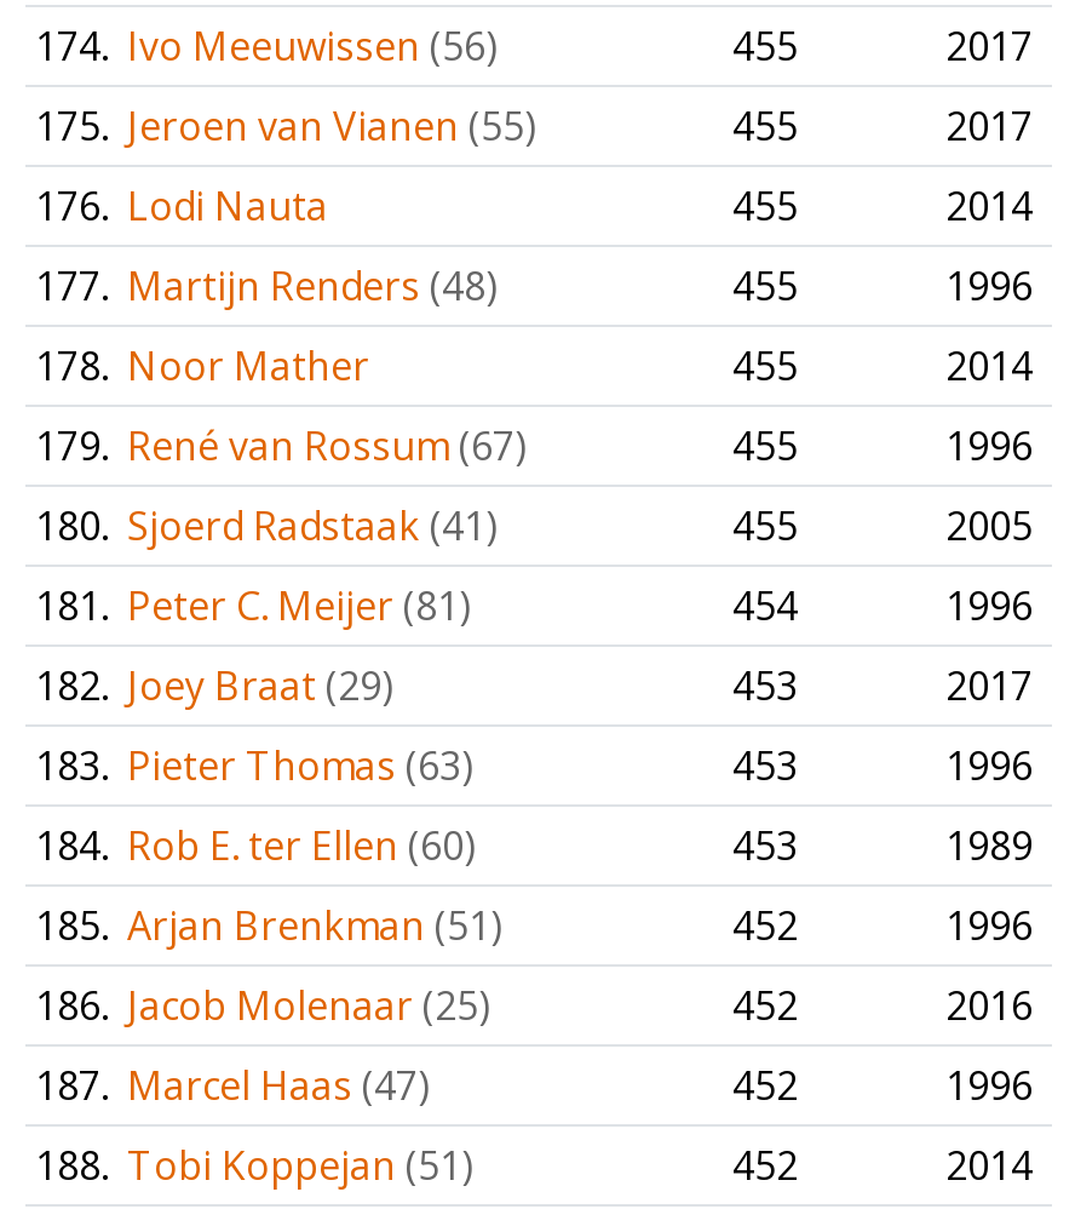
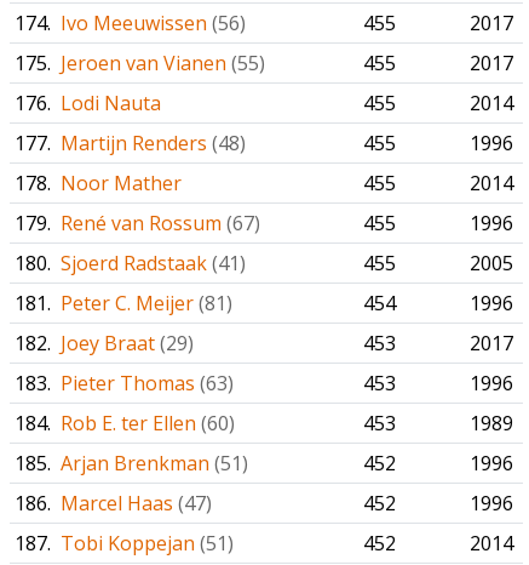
- 186. Jacob Molenaar (25)
- 452
- 2016
- 187. Marcel Haas (47)
+ 186. Marcel Haas (47)

- 188. Tobi Koppejan (51)
+ 187. Tobi Koppejan (51)
